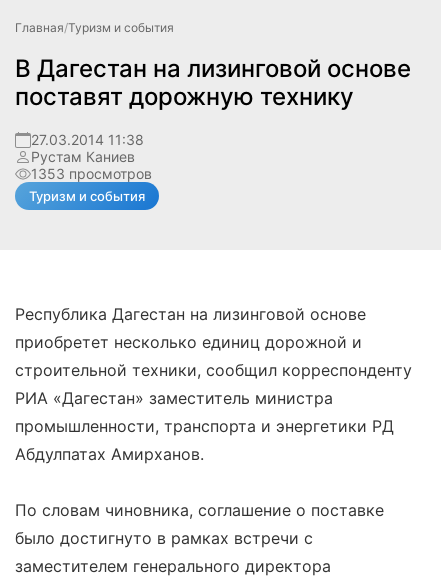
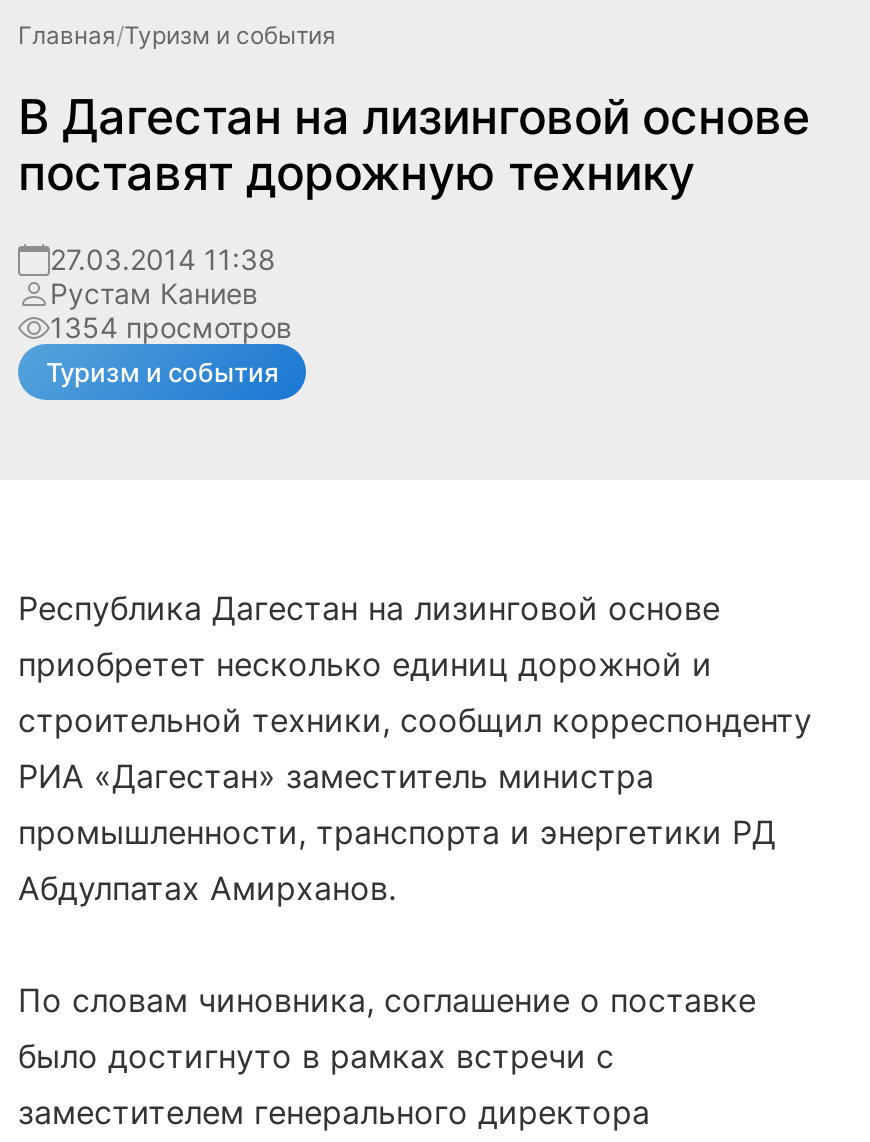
- 1353 просмотров
+ 1354 просмотров
